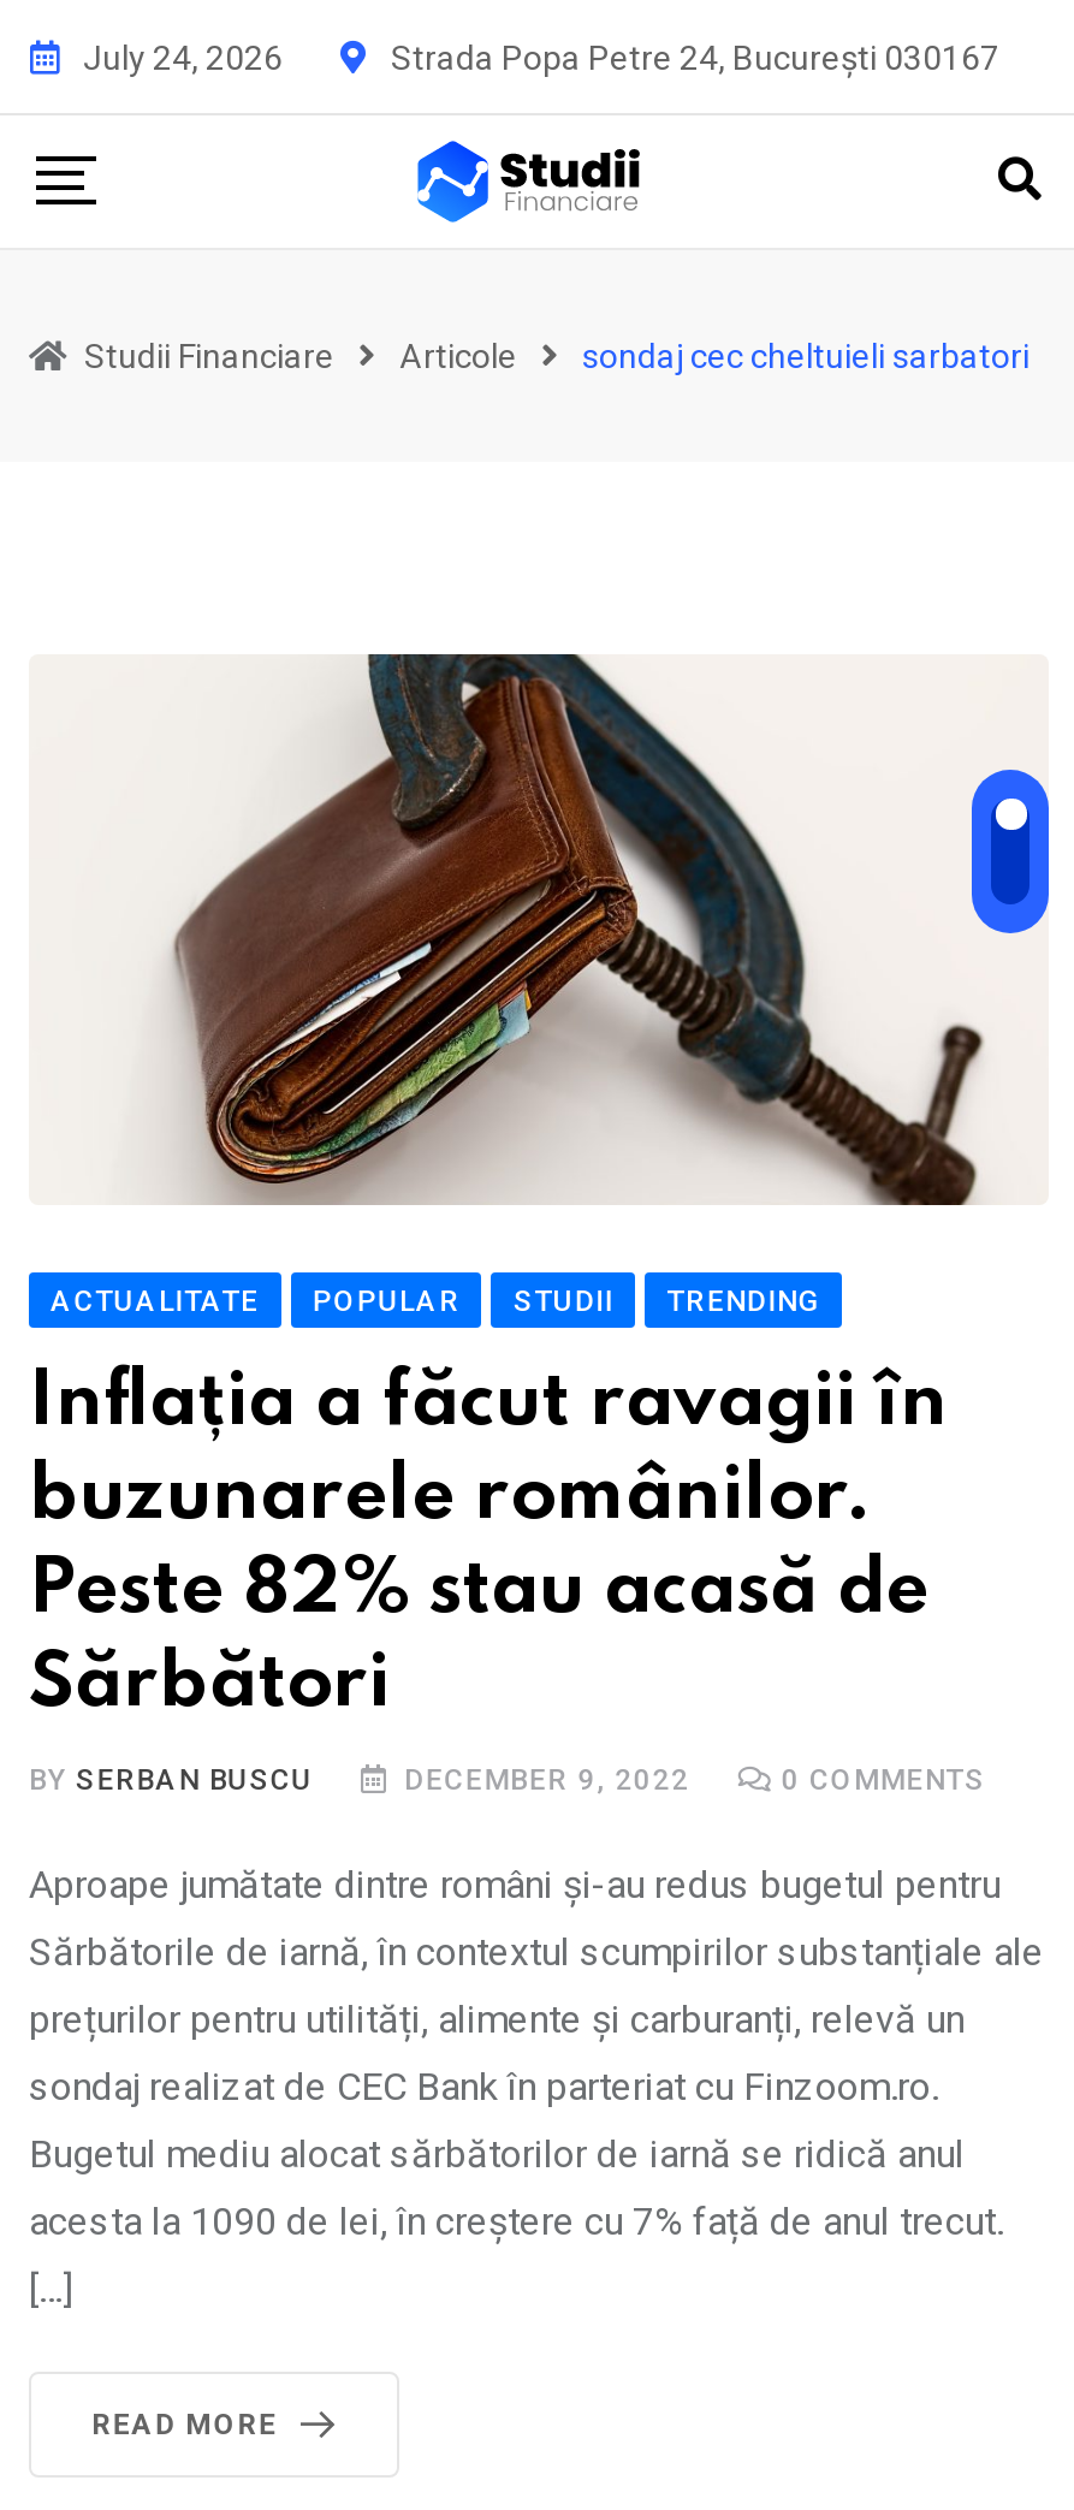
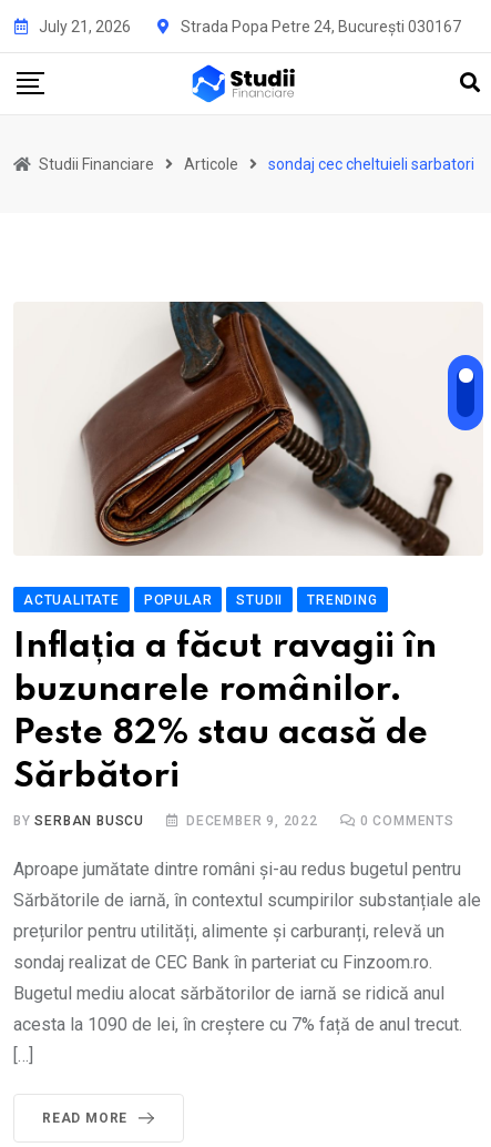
- July 24, 2026
+ July 21, 2026
